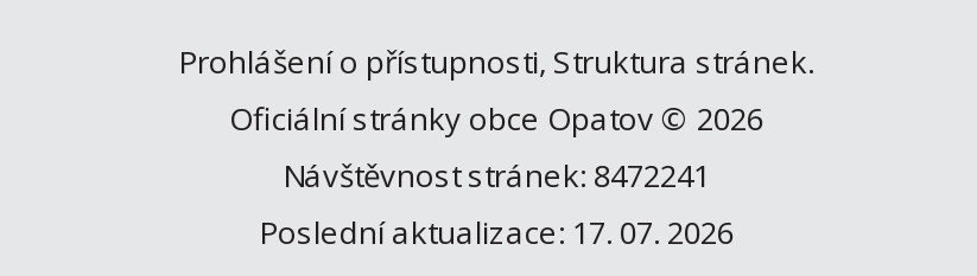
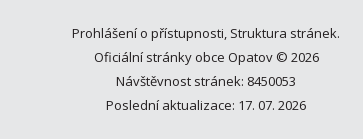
- Návštěvnost stránek: 8472241
+ Návštěvnost stránek: 8450053
